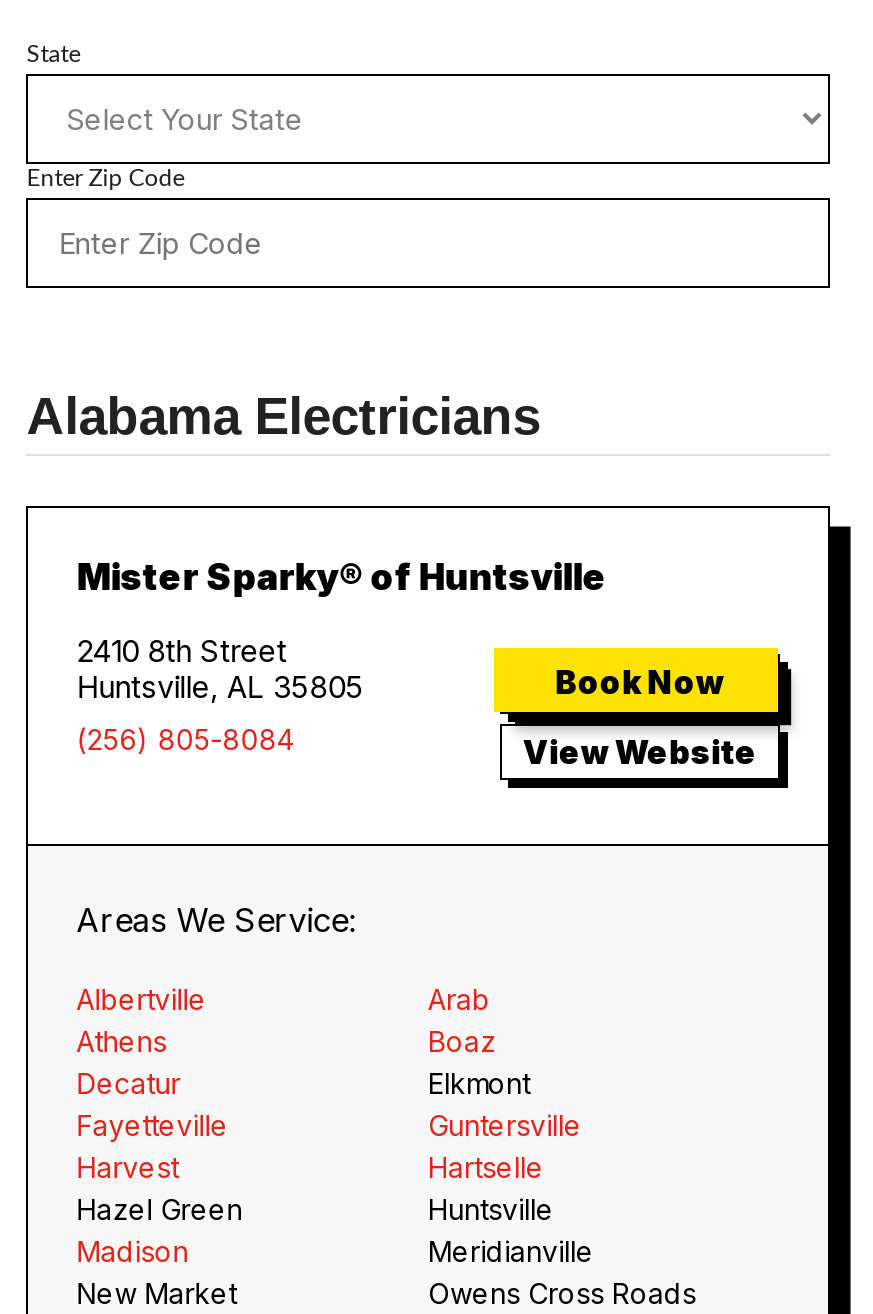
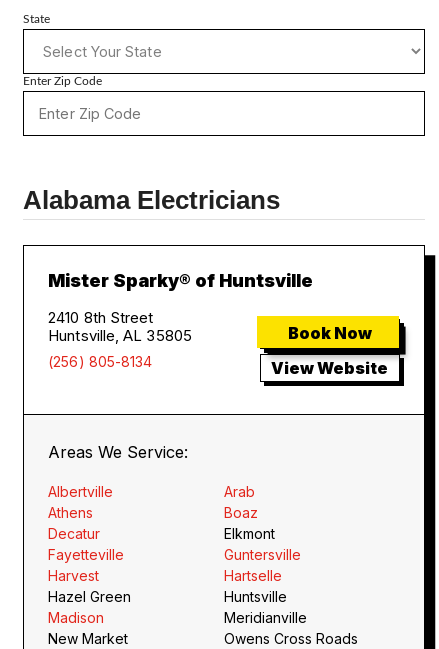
- (256) 805-8084
+ (256) 805-8134
